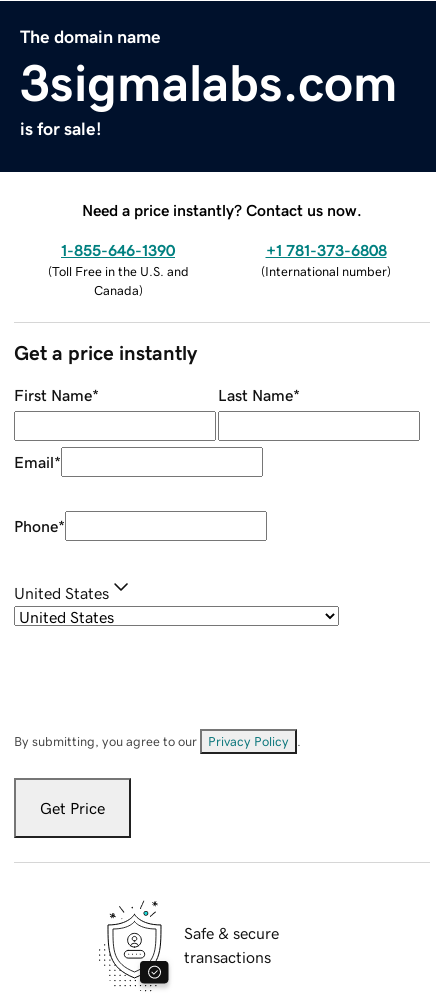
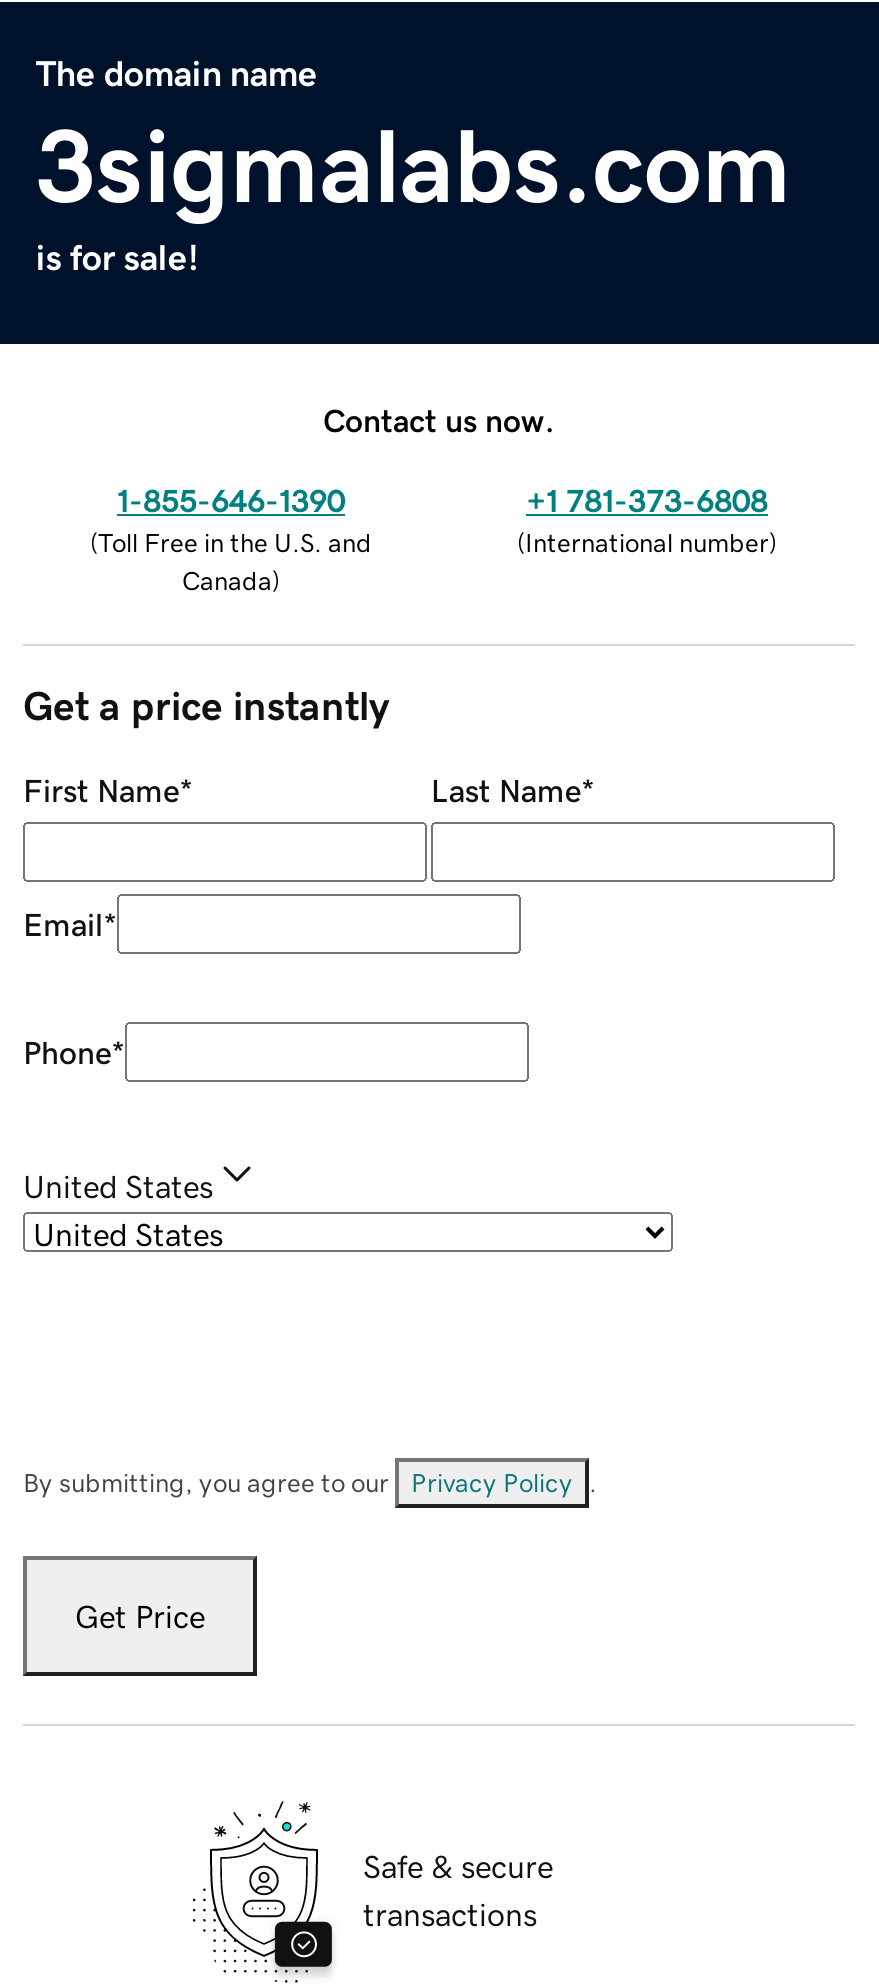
- Need a price instantly? Contact us now.
+ Contact us now.
